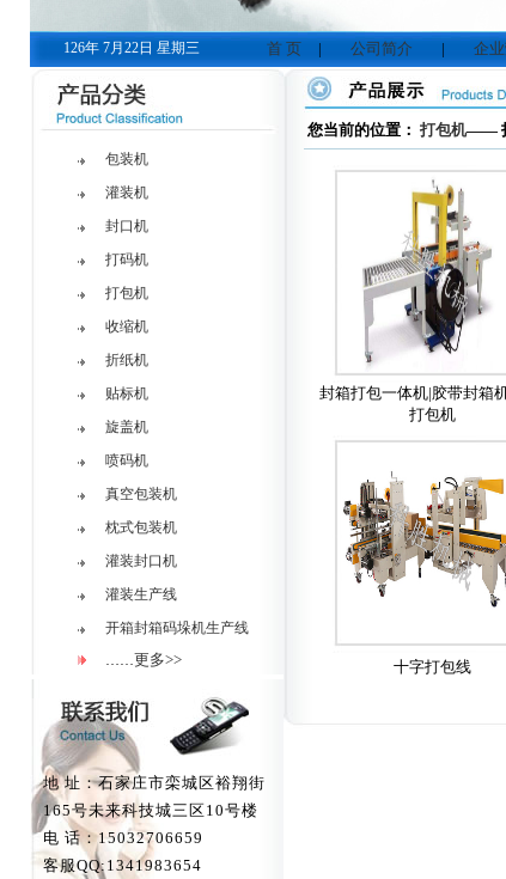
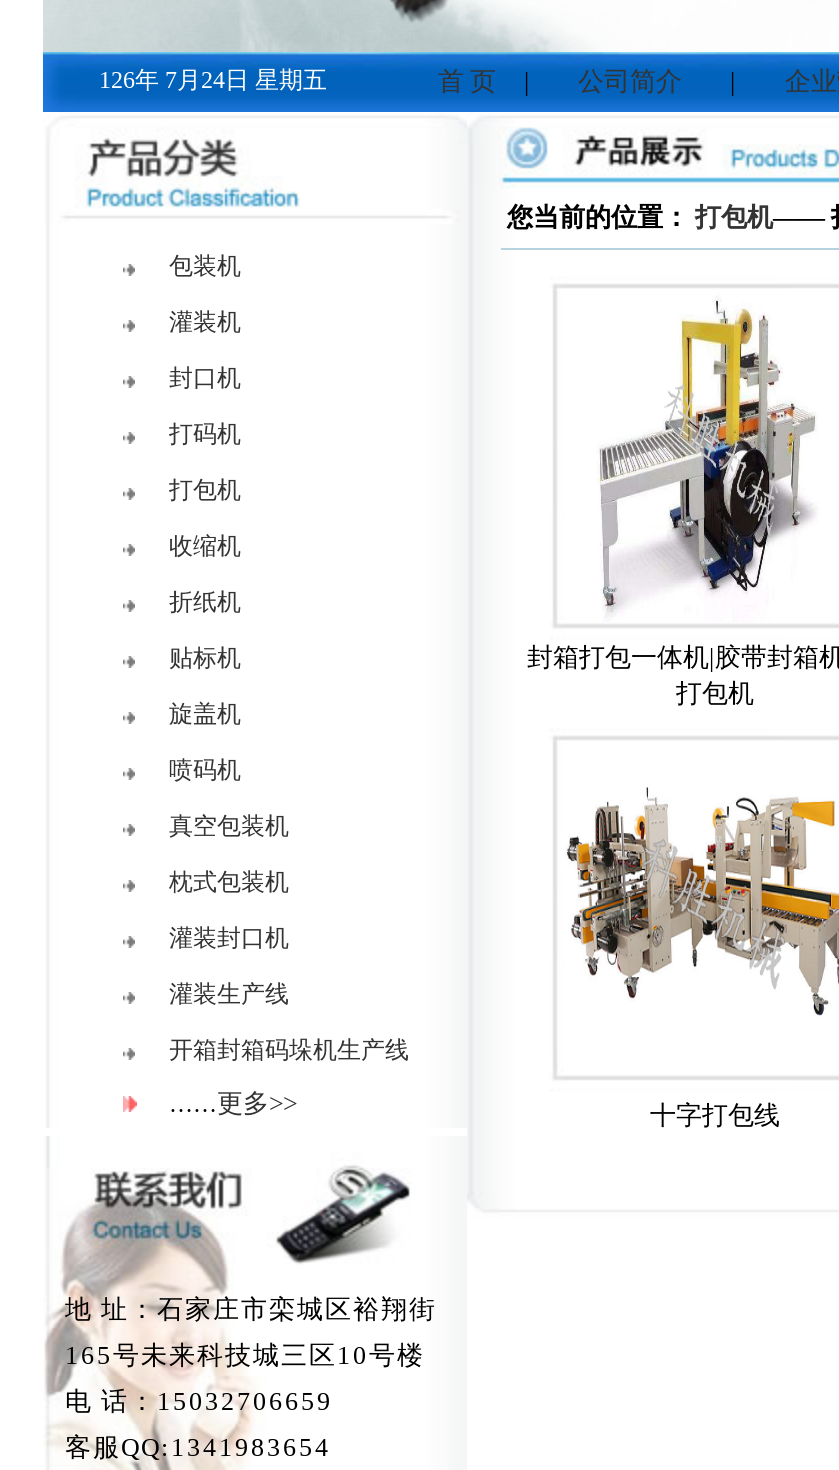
- 126年 7月22日 星期三
+ 126年 7月24日 星期五
